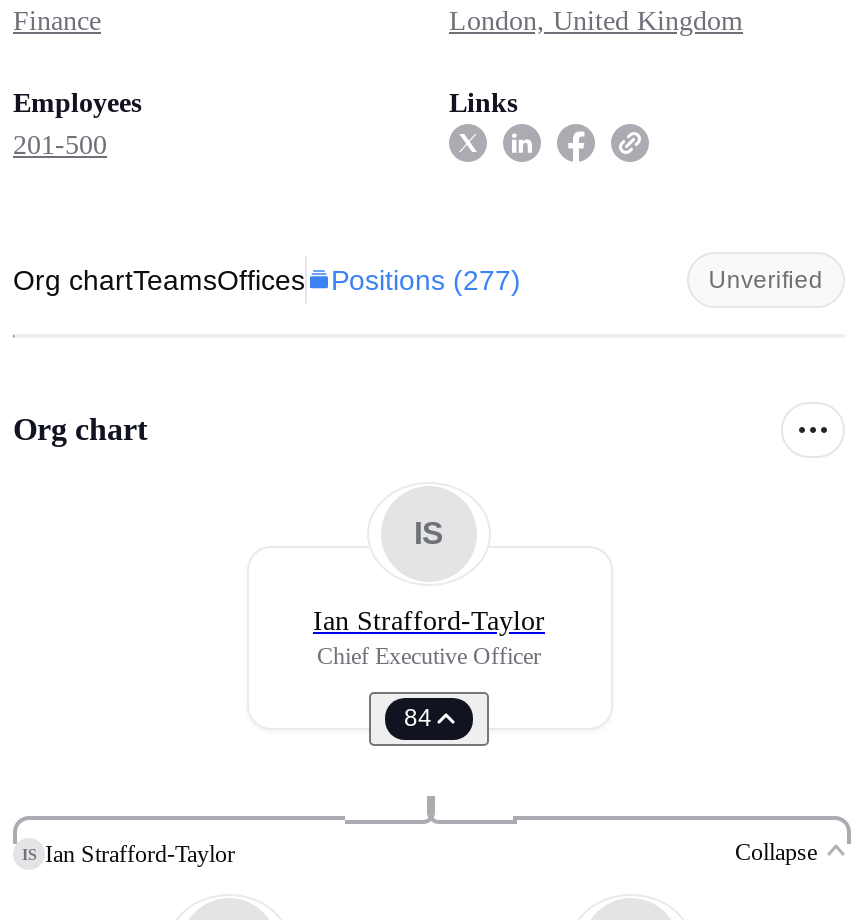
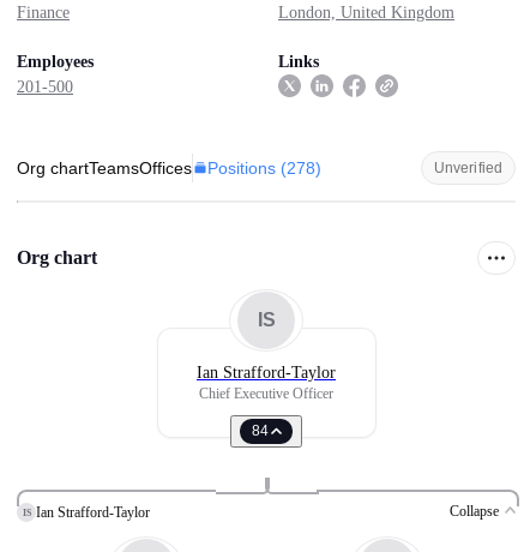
- Org chartTeamsOffices Positions (277)
+ Org chartTeamsOffices Positions (278)
